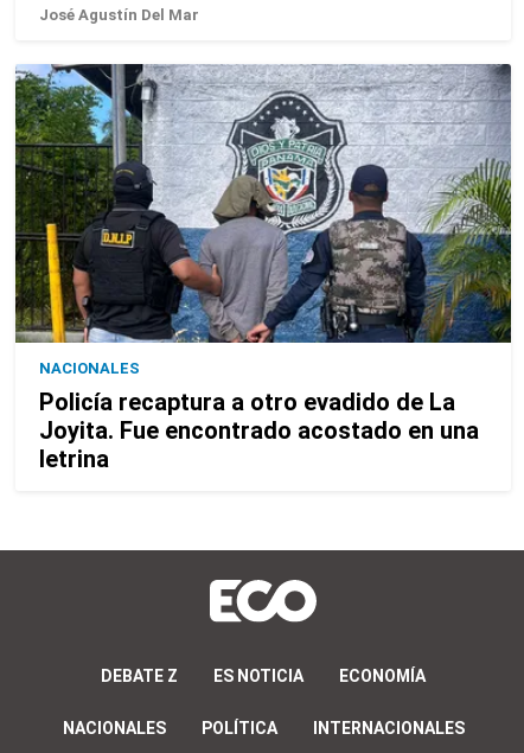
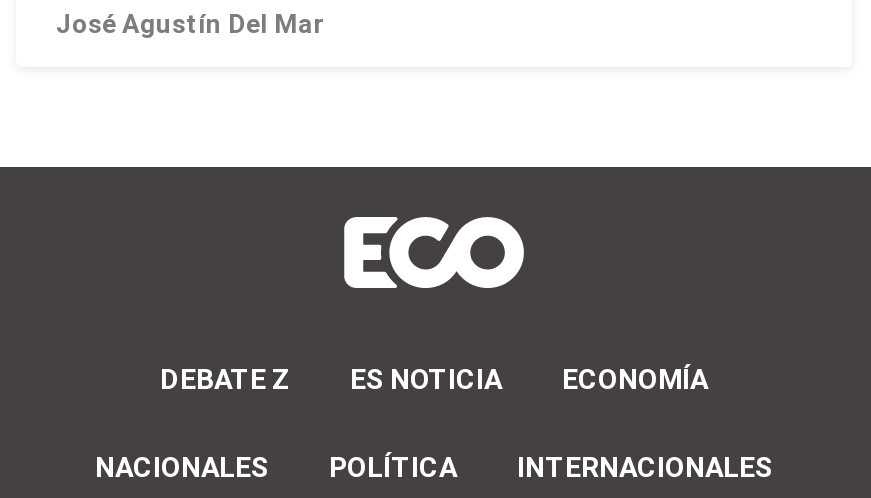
- [image]
- NACIONALES
- Policía recaptura a otro evadido de La
- Joyita. Fue encontrado acostado en una
- letrina
